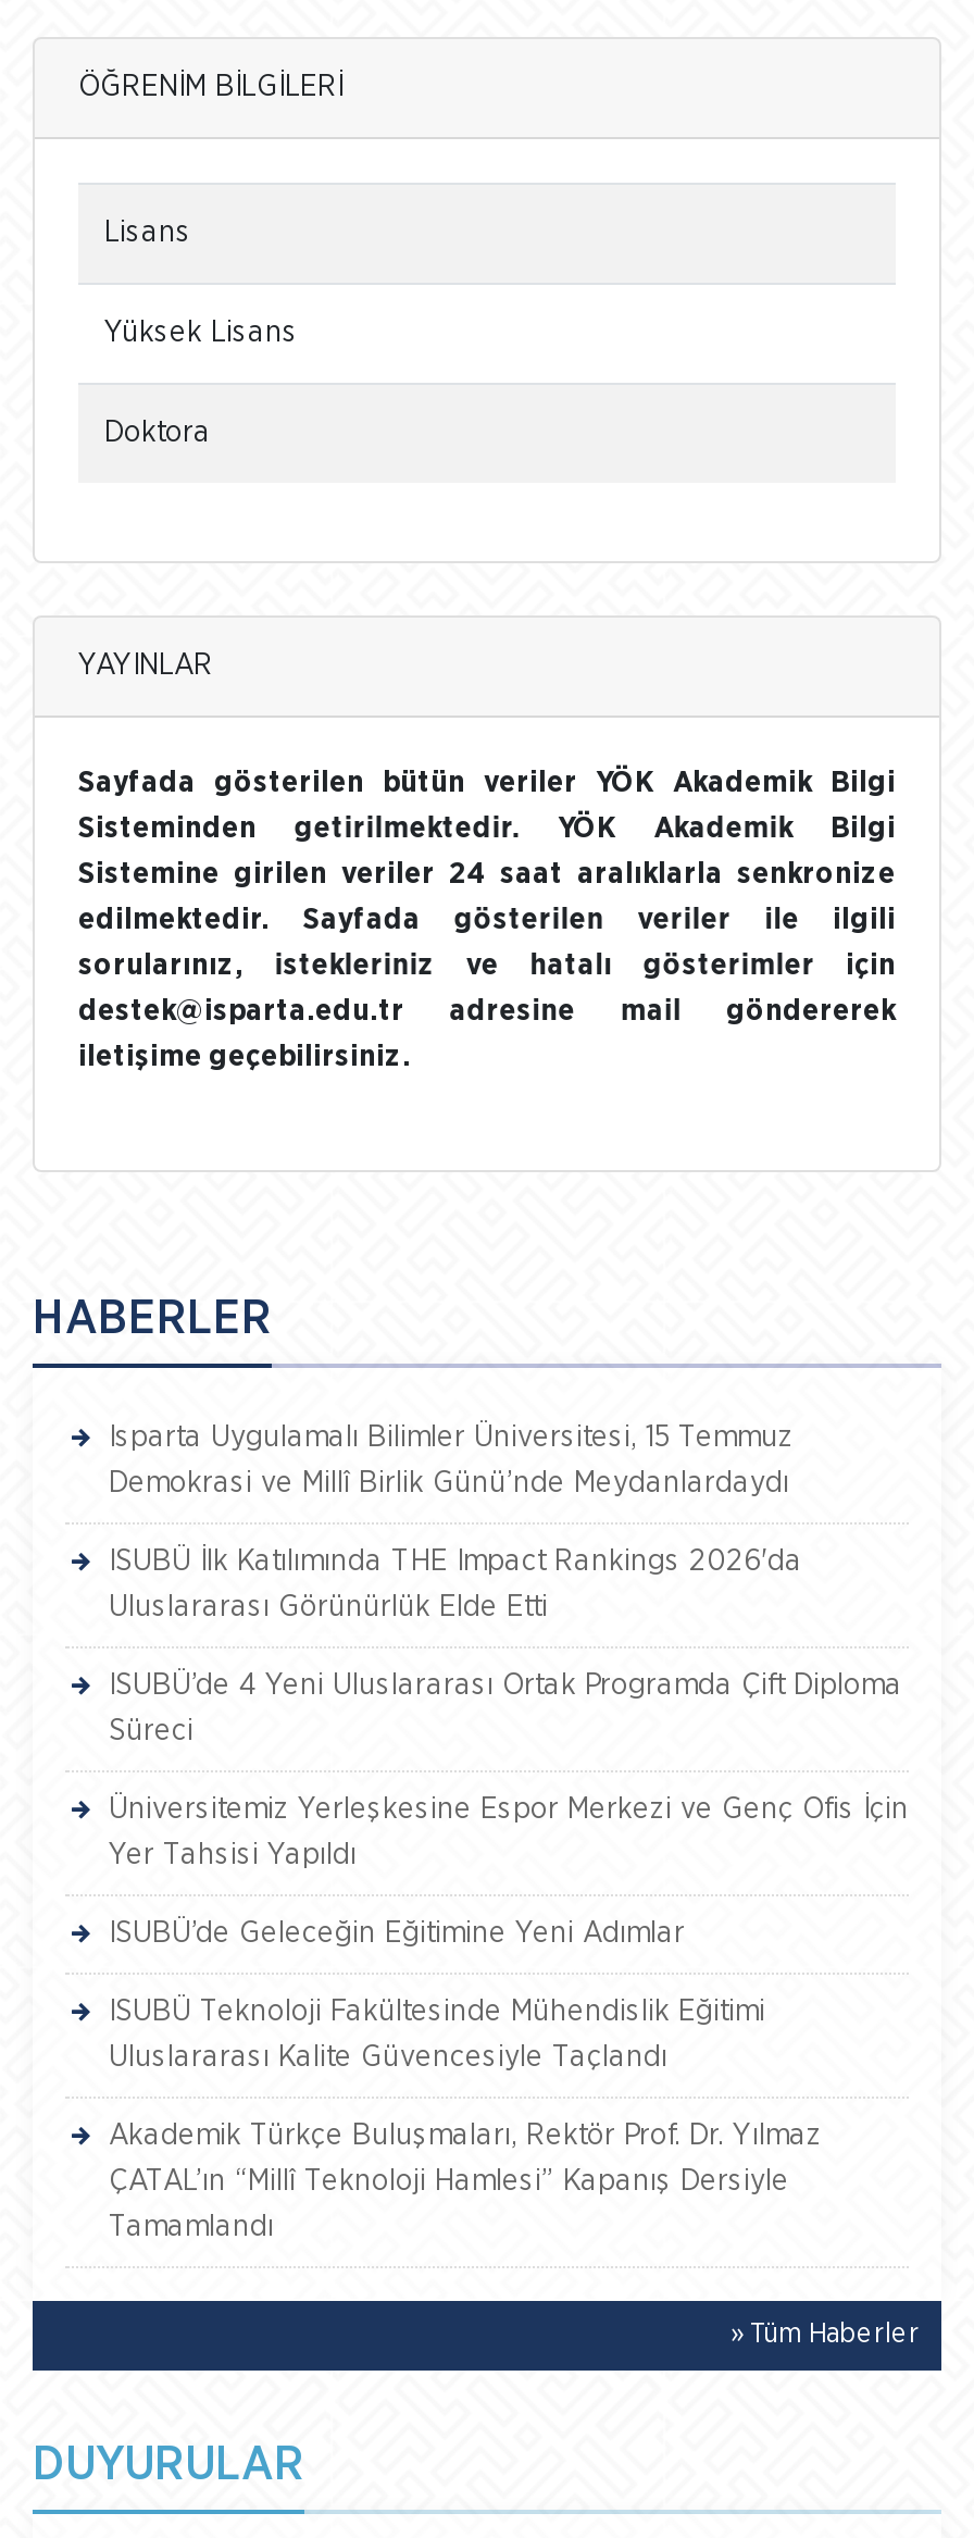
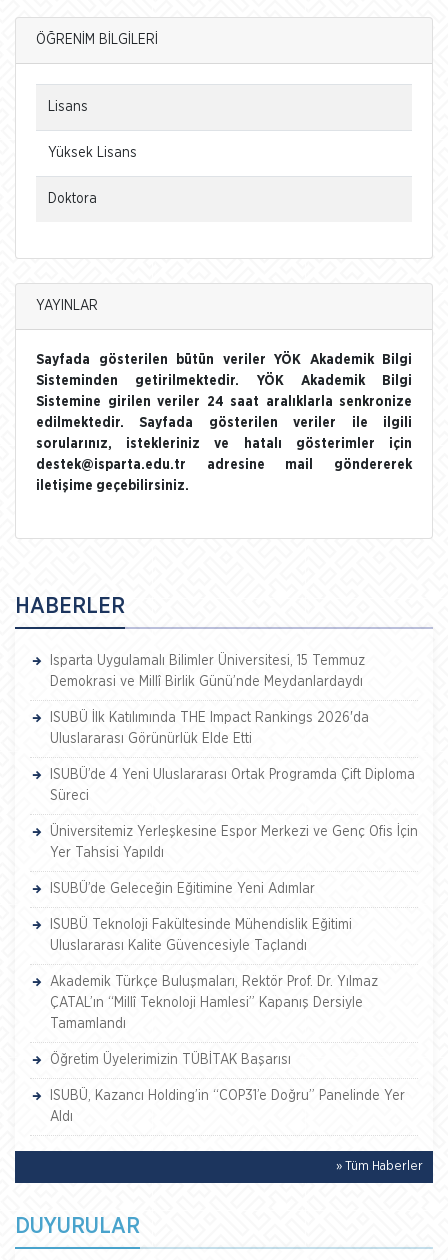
+ Öğretim Üyelerimizin TÜBİTAK Başarısı
+ ISUBÜ, Kazancı Holding’in “COP31’e Doğru” Panelinde Yer
+ Aldı
